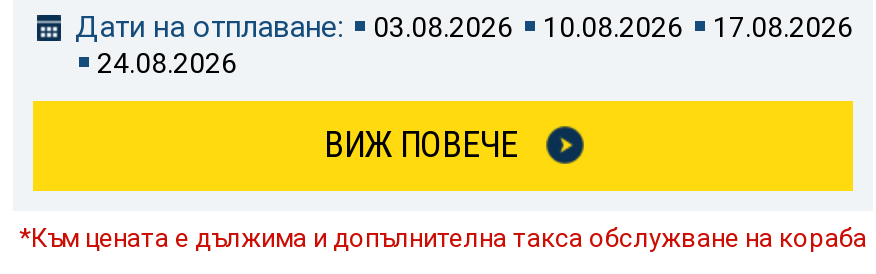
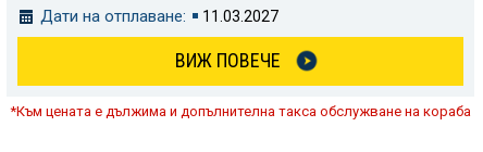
- 03.08.2026
- 10.08.2026
- 17.08.2026
- 24.08.2026
+ 11.03.2027
